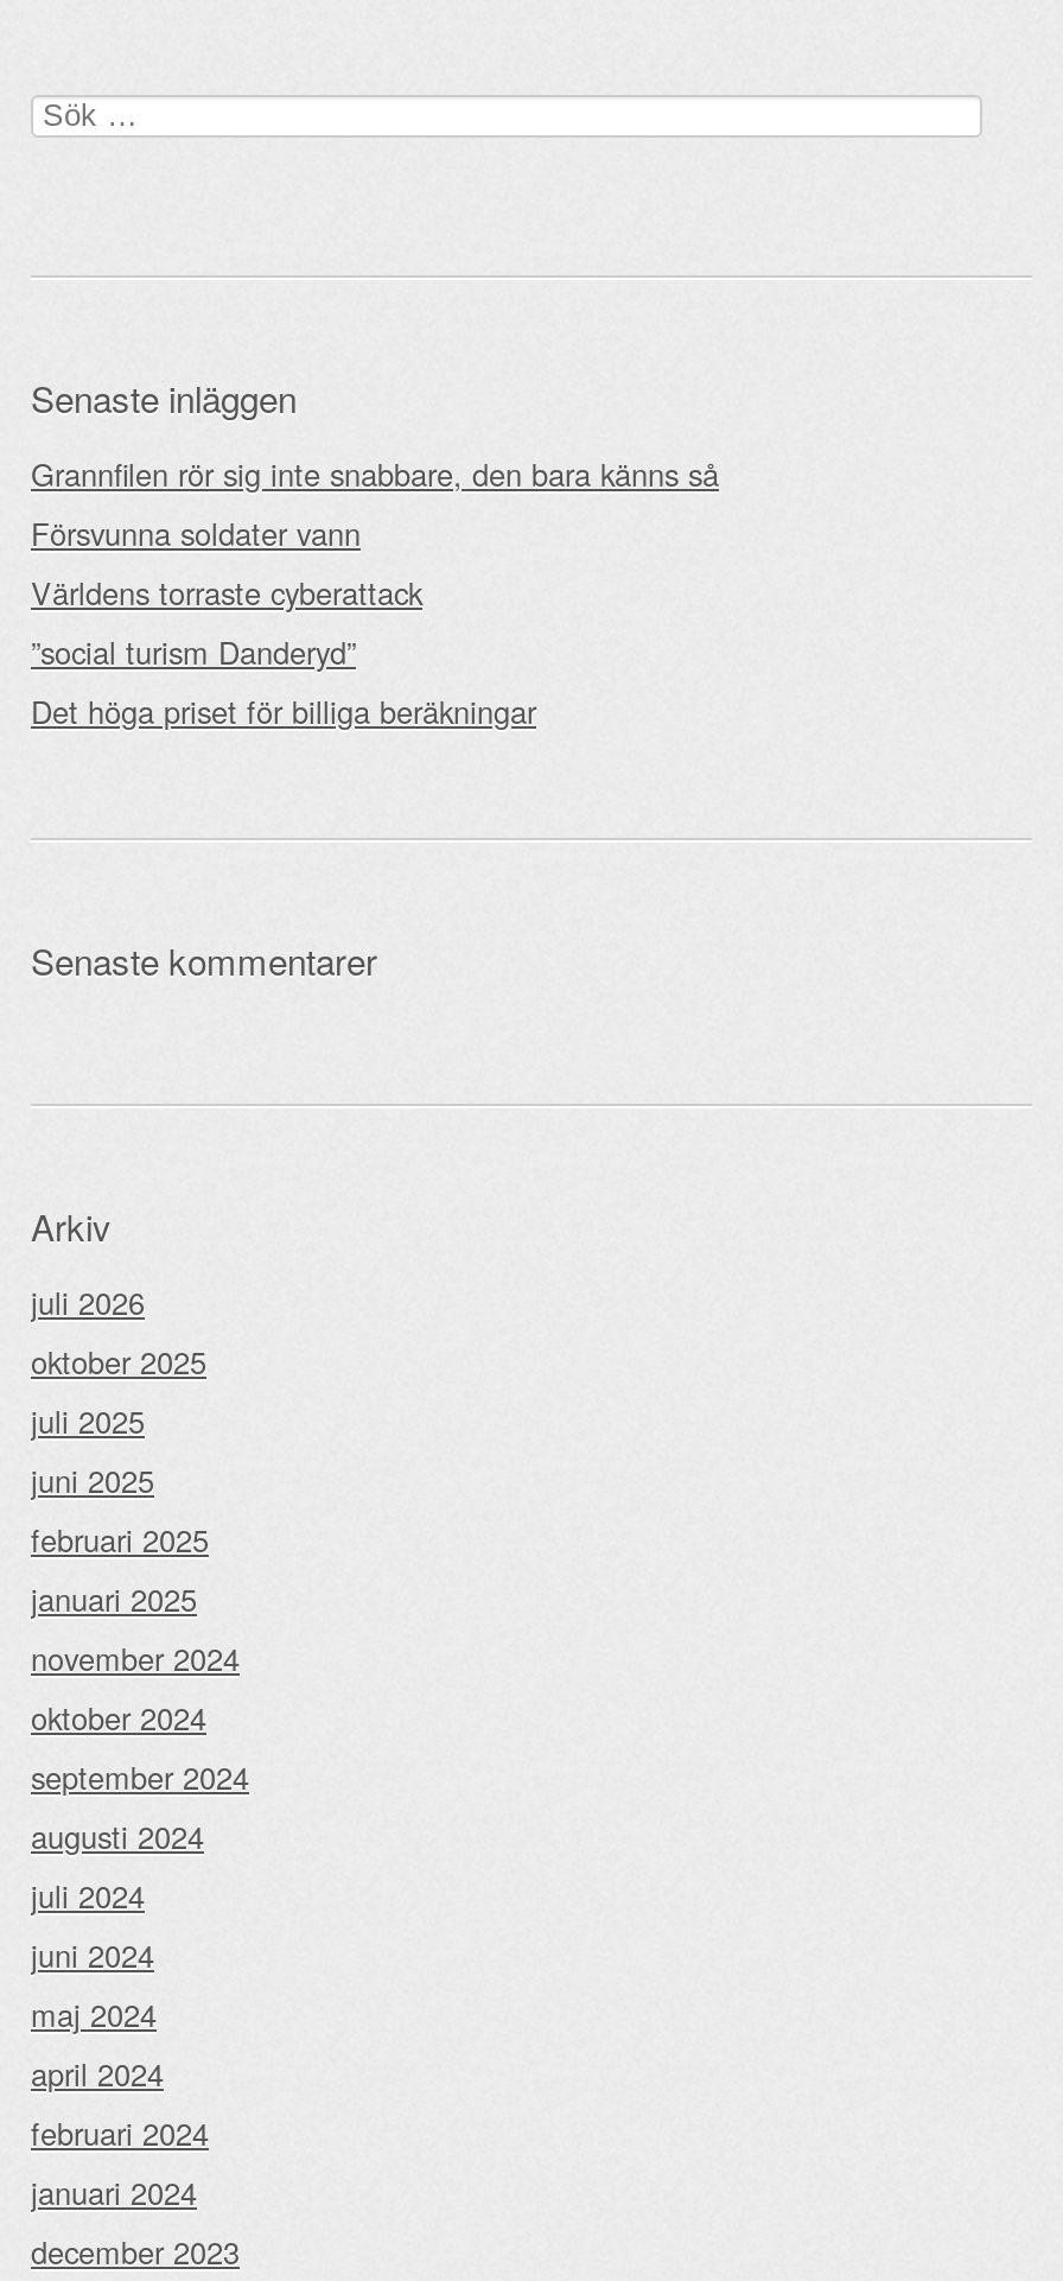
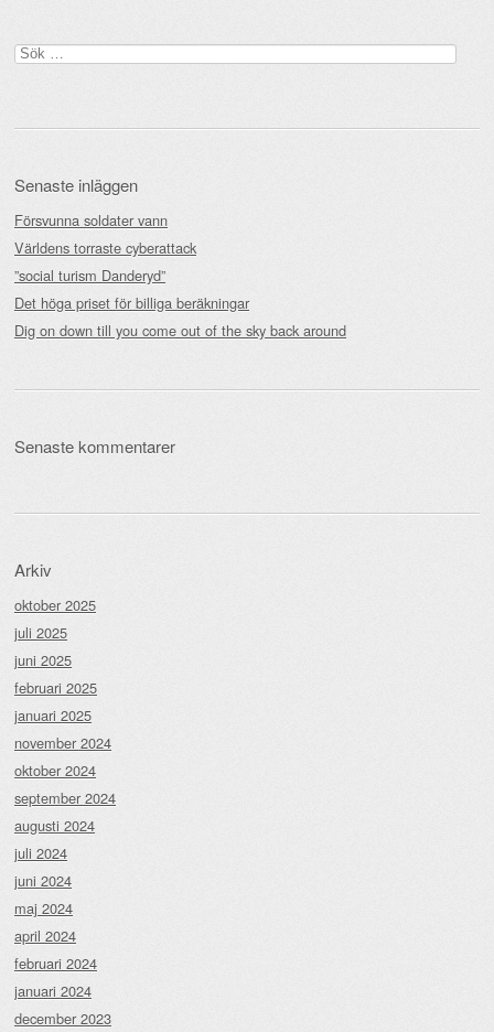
- Grannfilen rör sig inte snabbare, den bara känns så

+ Dig on down till you come out of the sky back around

- juli 2026
